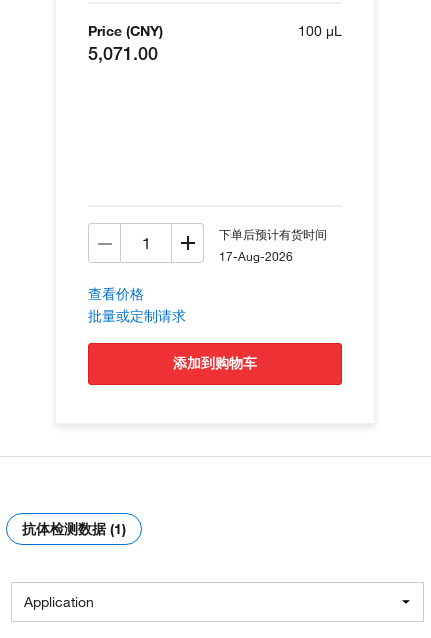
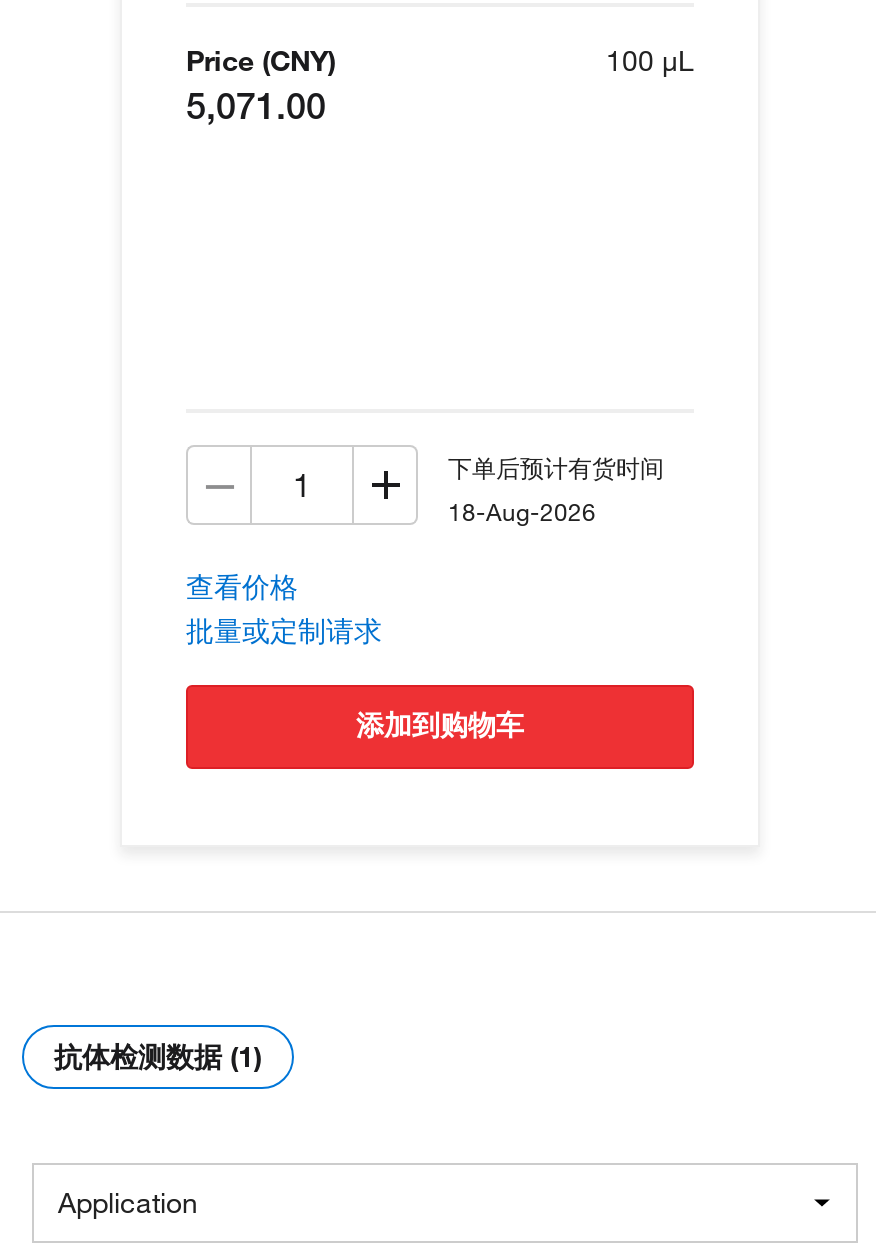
- 17-Aug-2026
+ 18-Aug-2026
